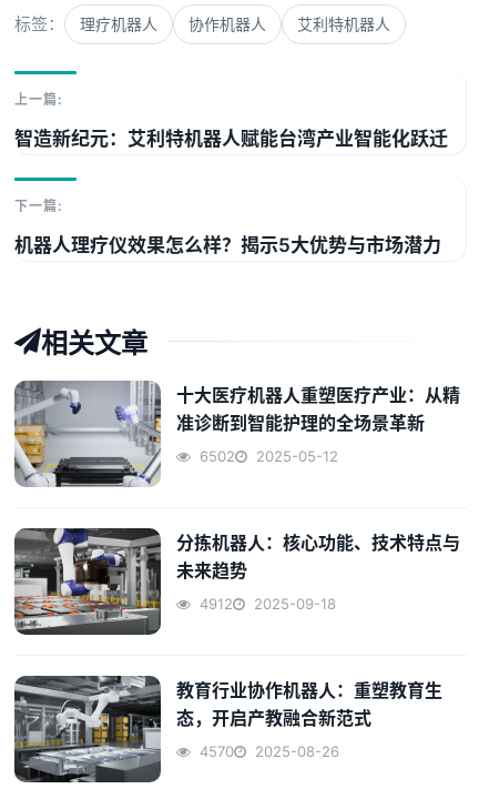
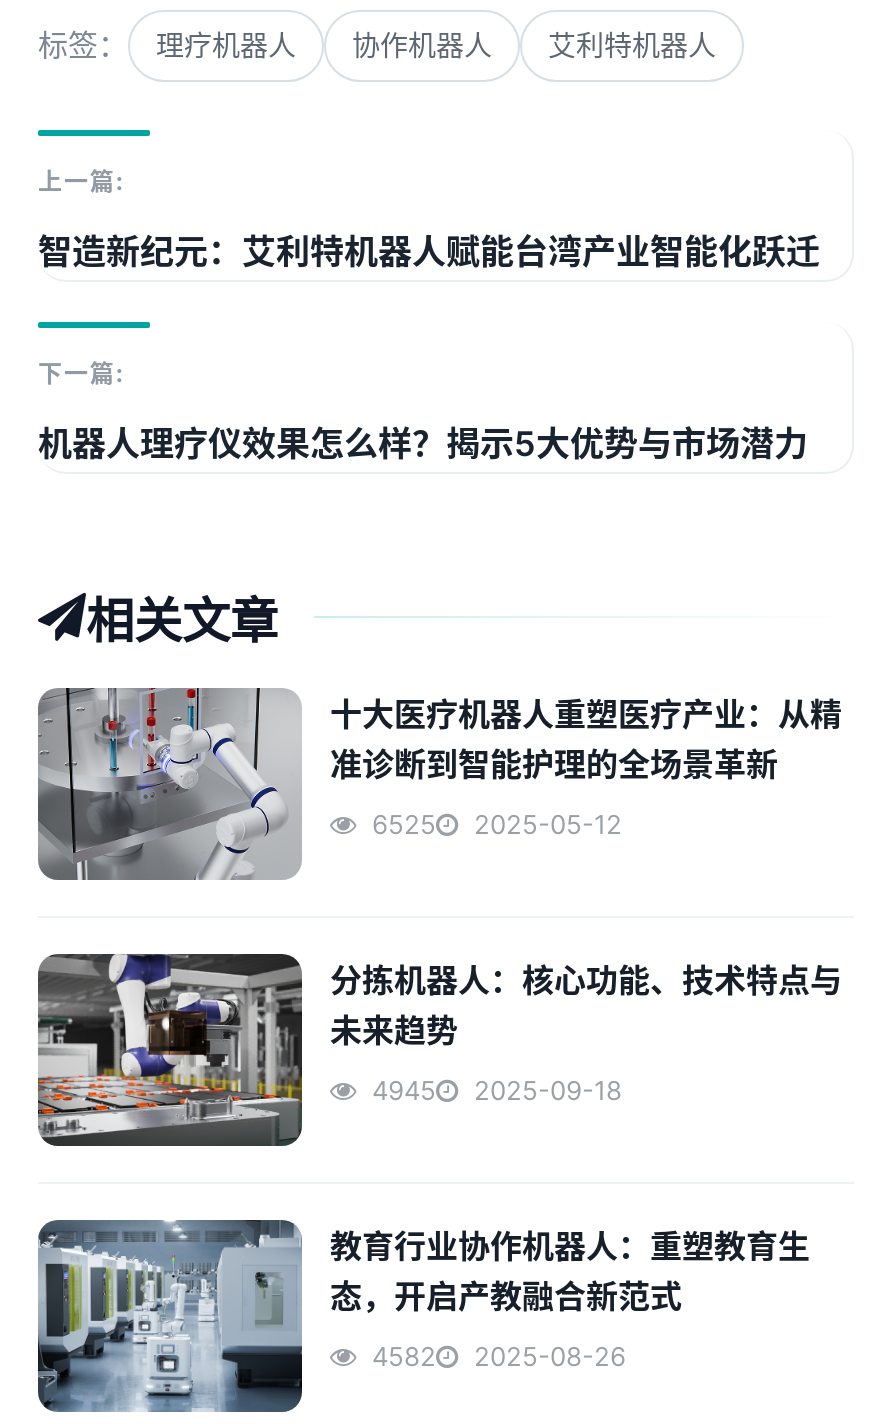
- [image]
- 6502 2025-05-12
+ [image]
+ 6525 2025-05-12

- 4912 2025-09-18
+ 4945 2025-09-18

- [image]
- 4570 2025-08-26
+ [image]
+ 4582 2025-08-26
